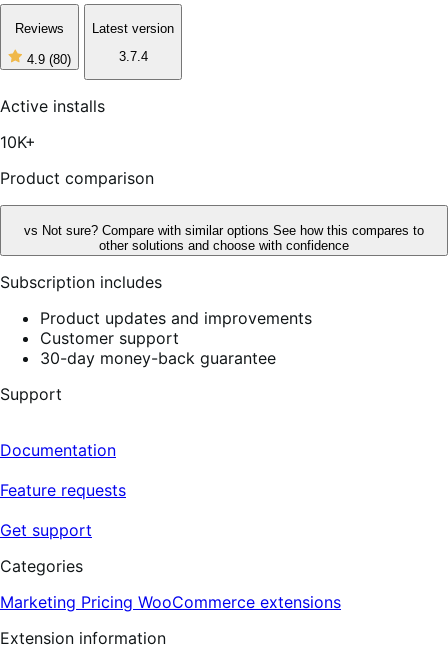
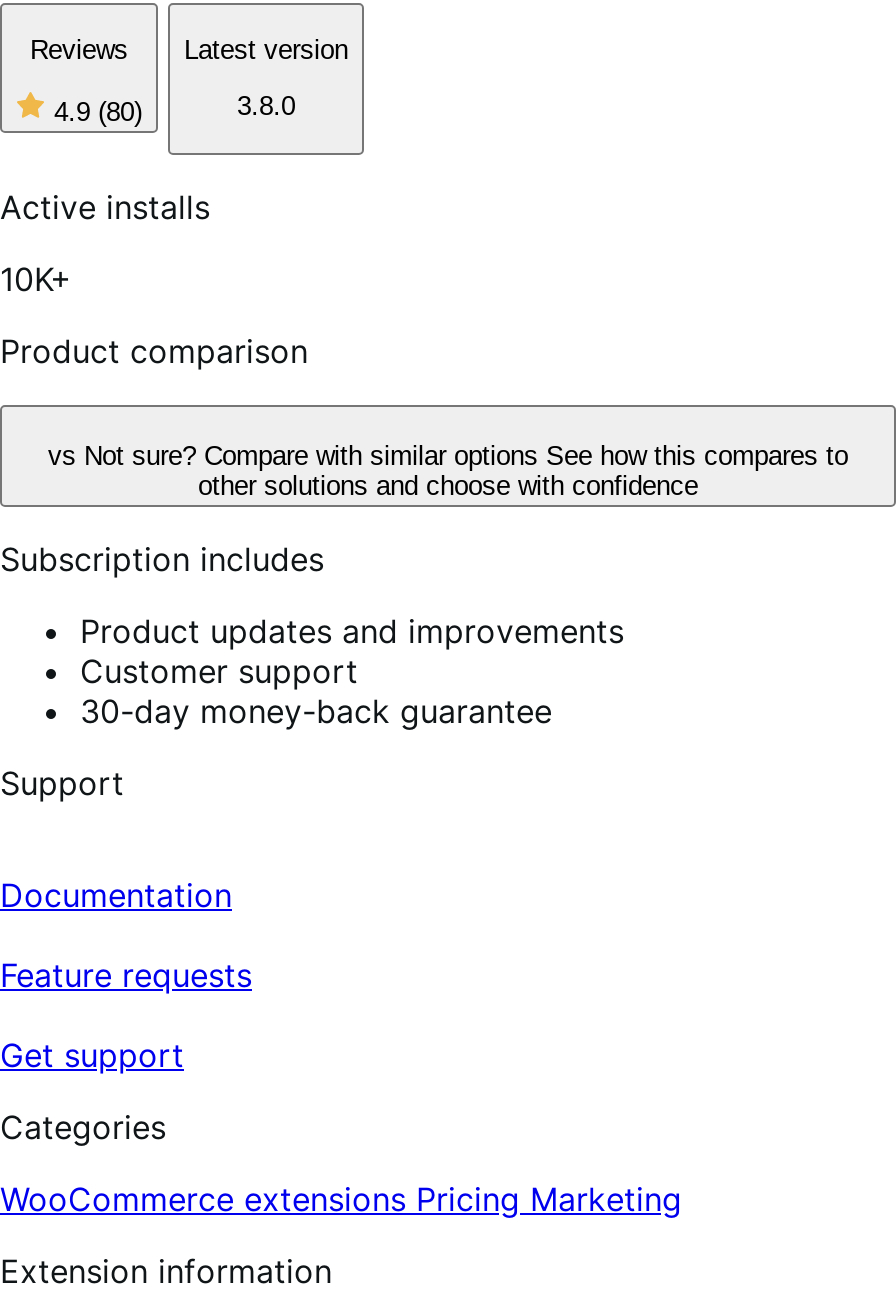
- 3.7.4
+ 3.8.0

- Marketing Pricing WooCommerce extensions
+ WooCommerce extensions Pricing Marketing
